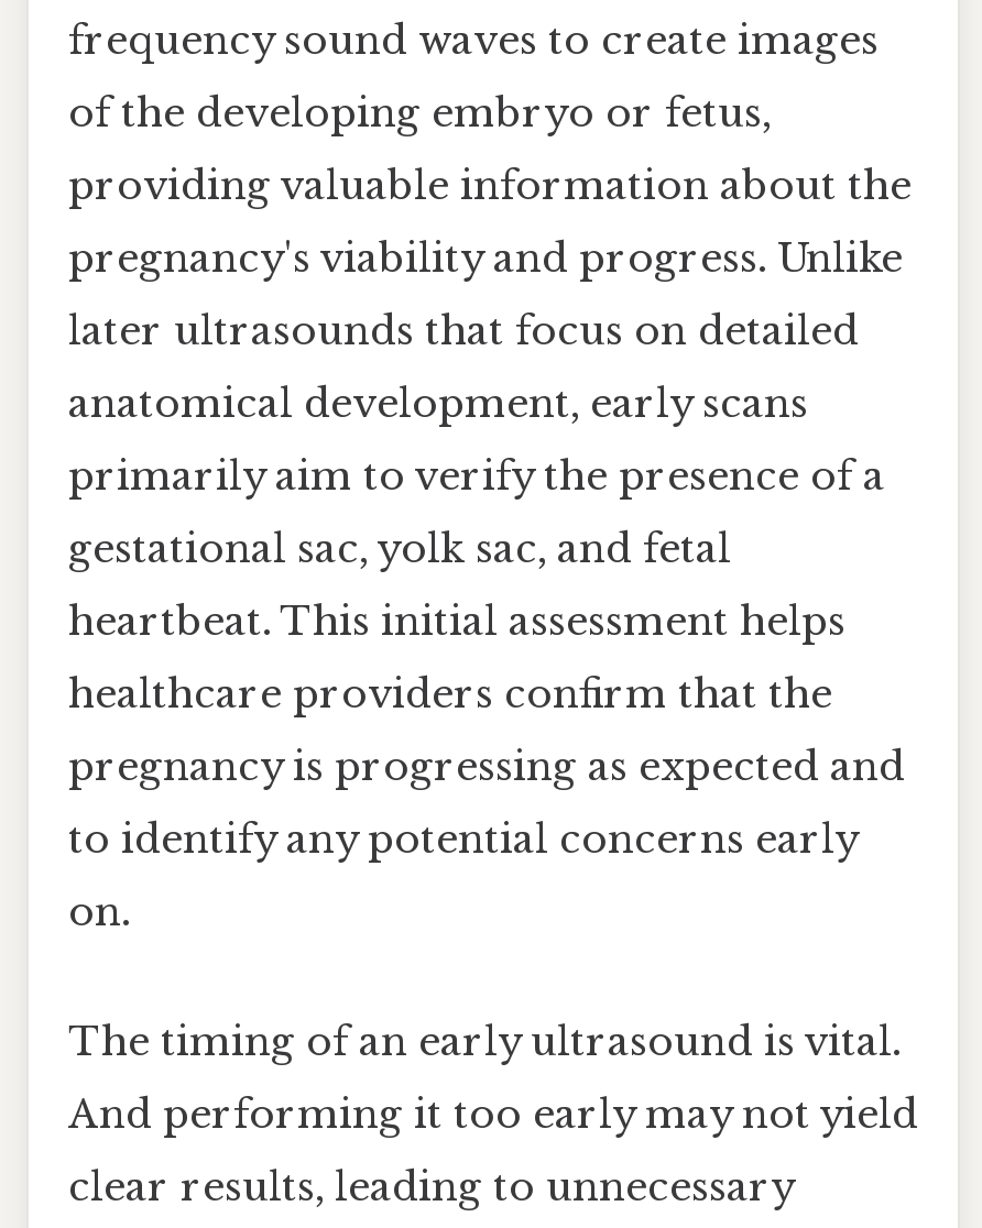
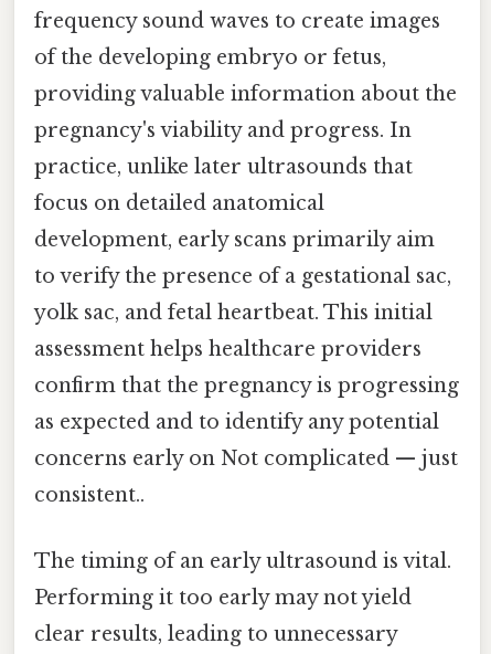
- pregnancy's viability and progress. Unlike
- later ultrasounds that focus on detailed
- anatomical development, early scans
- primarily aim to verify the presence of a
- gestational sac, yolk sac, and fetal
- heartbeat. This initial assessment helps
- healthcare providers confirm that the
- pregnancy is progressing as expected and
- to identify any potential concerns early
- on.
+ pregnancy's viability and progress. In
+ practice, unlike later ultrasounds that
+ focus on detailed anatomical
+ development, early scans primarily aim
+ to verify the presence of a gestational sac,
+ yolk sac, and fetal heartbeat. This initial
+ assessment helps healthcare providers
+ confirm that the pregnancy is progressing
+ as expected and to identify any potential
+ concerns early on Not complicated — just
+ consistent..

- And performing it too early may not yield
+ Performing it too early may not yield
